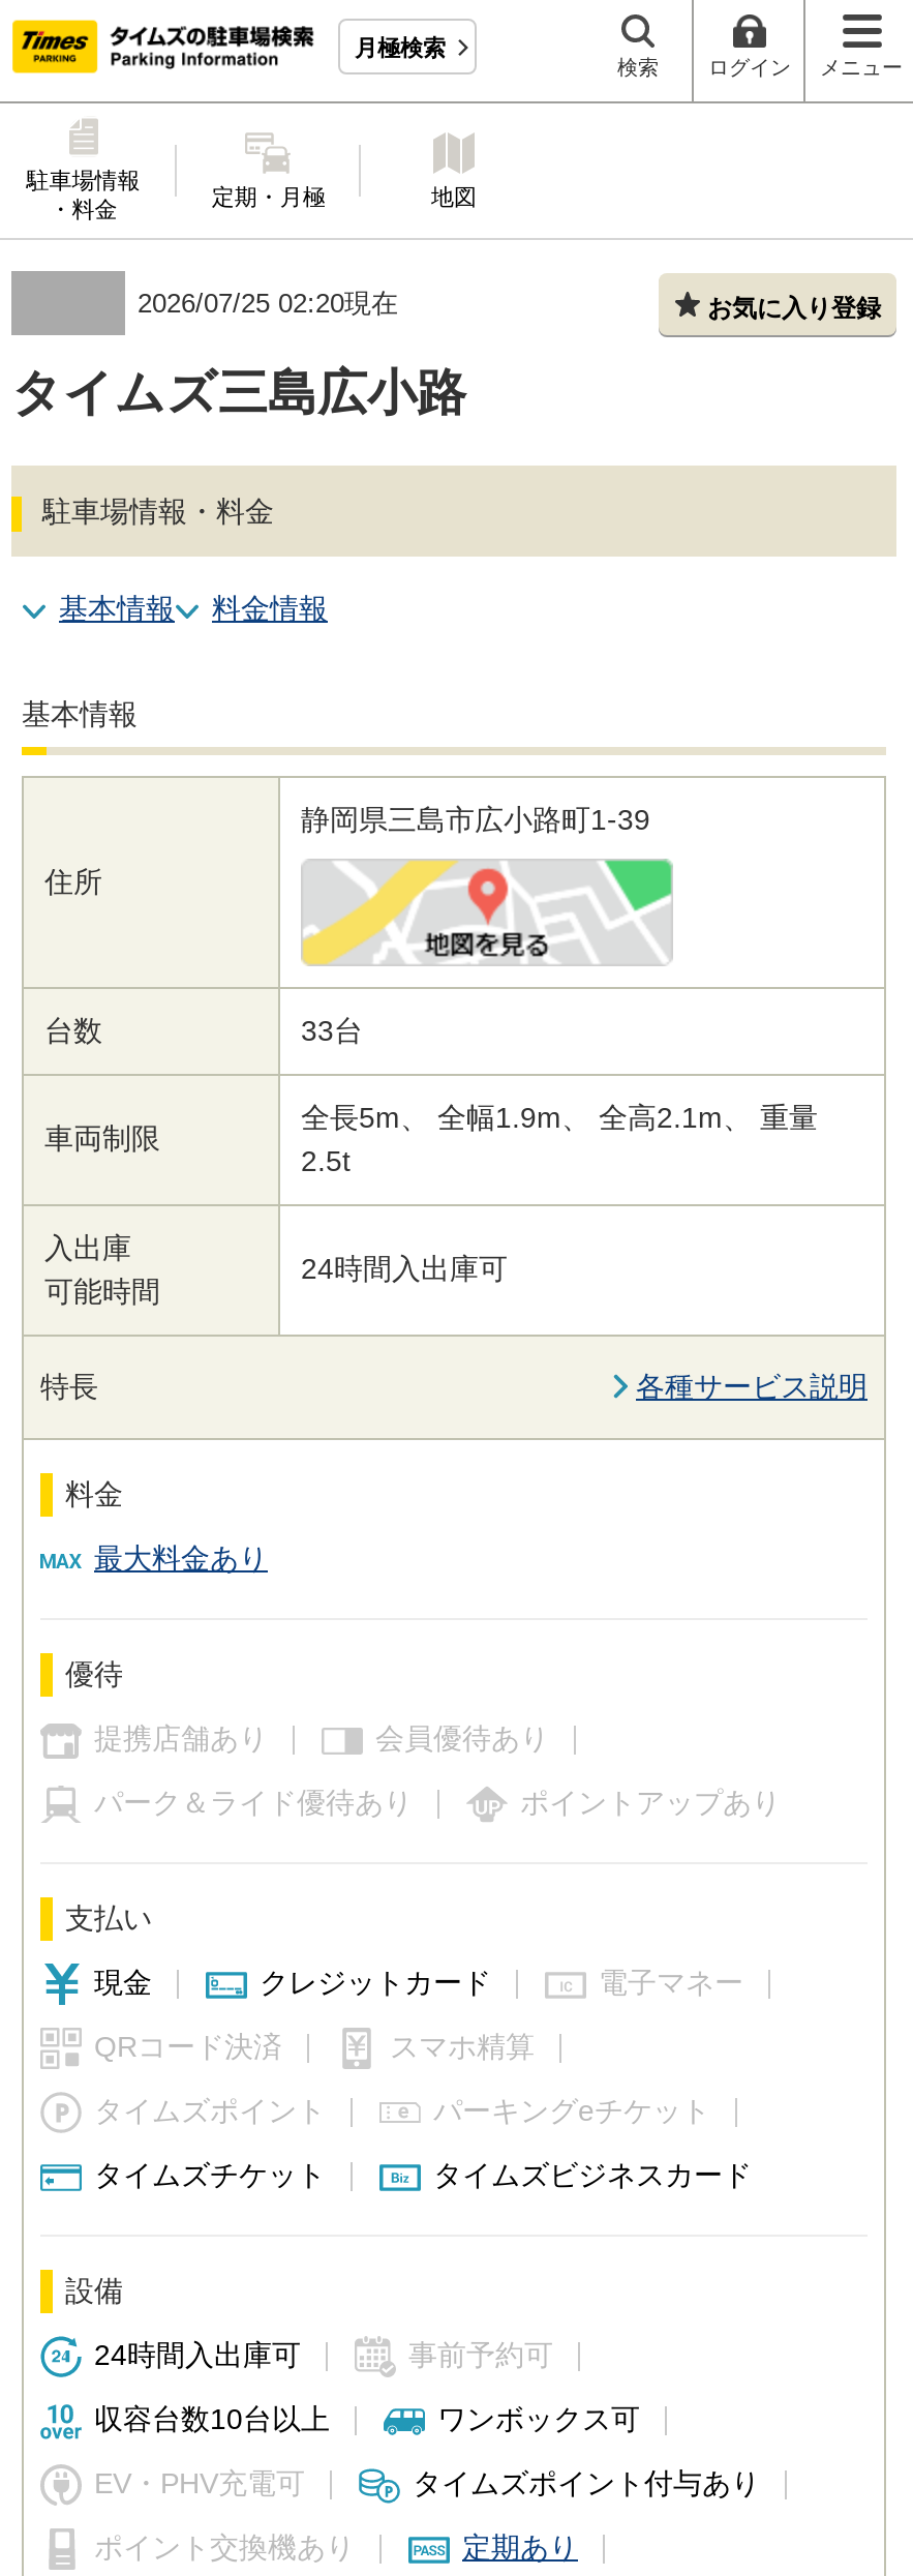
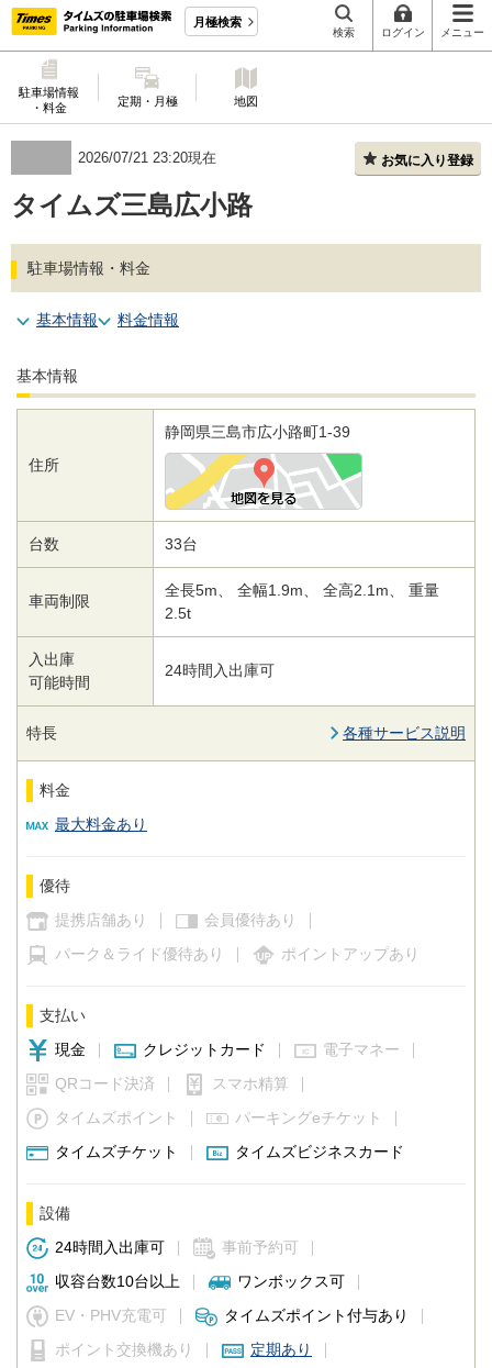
- 2026/07/25 02:20現在
+ 2026/07/21 23:20現在
